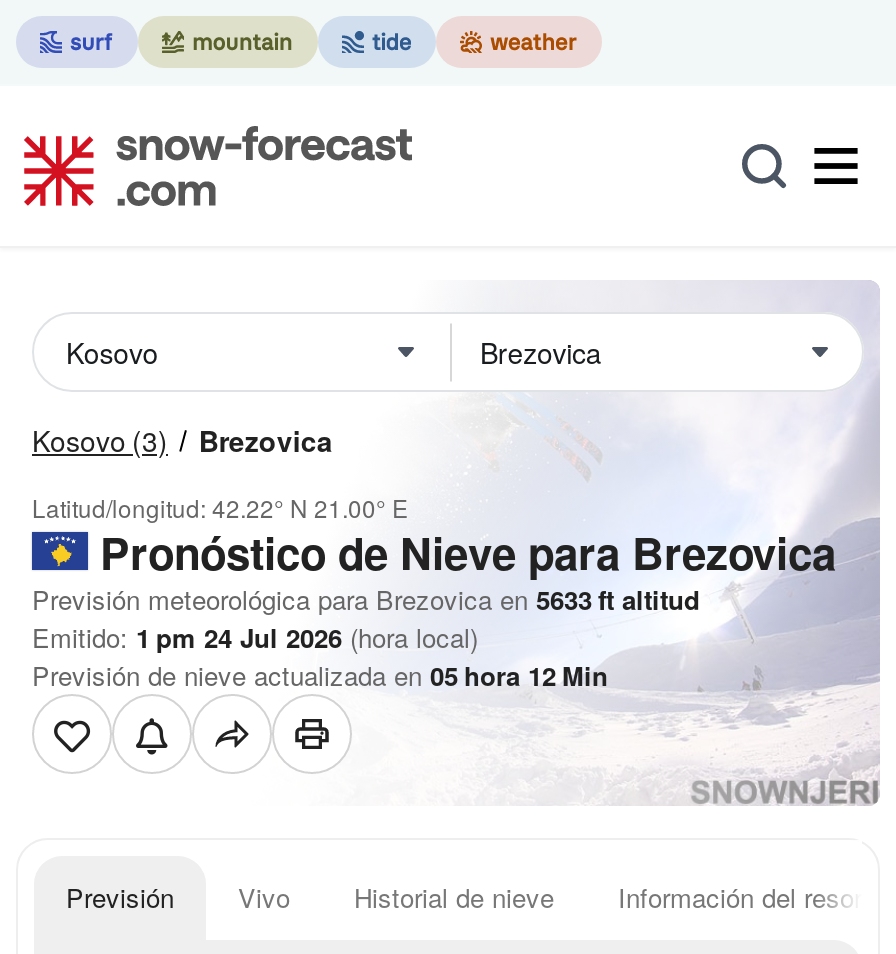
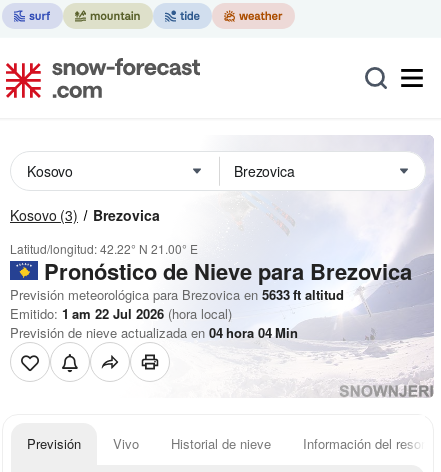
- Emitido: 1 pm 24 Jul 2026 (hora local)
+ Emitido: 1 am 22 Jul 2026 (hora local)

- Previsión de nieve actualizada en 05 hora 12 Min
+ Previsión de nieve actualizada en 04 hora 04 Min
